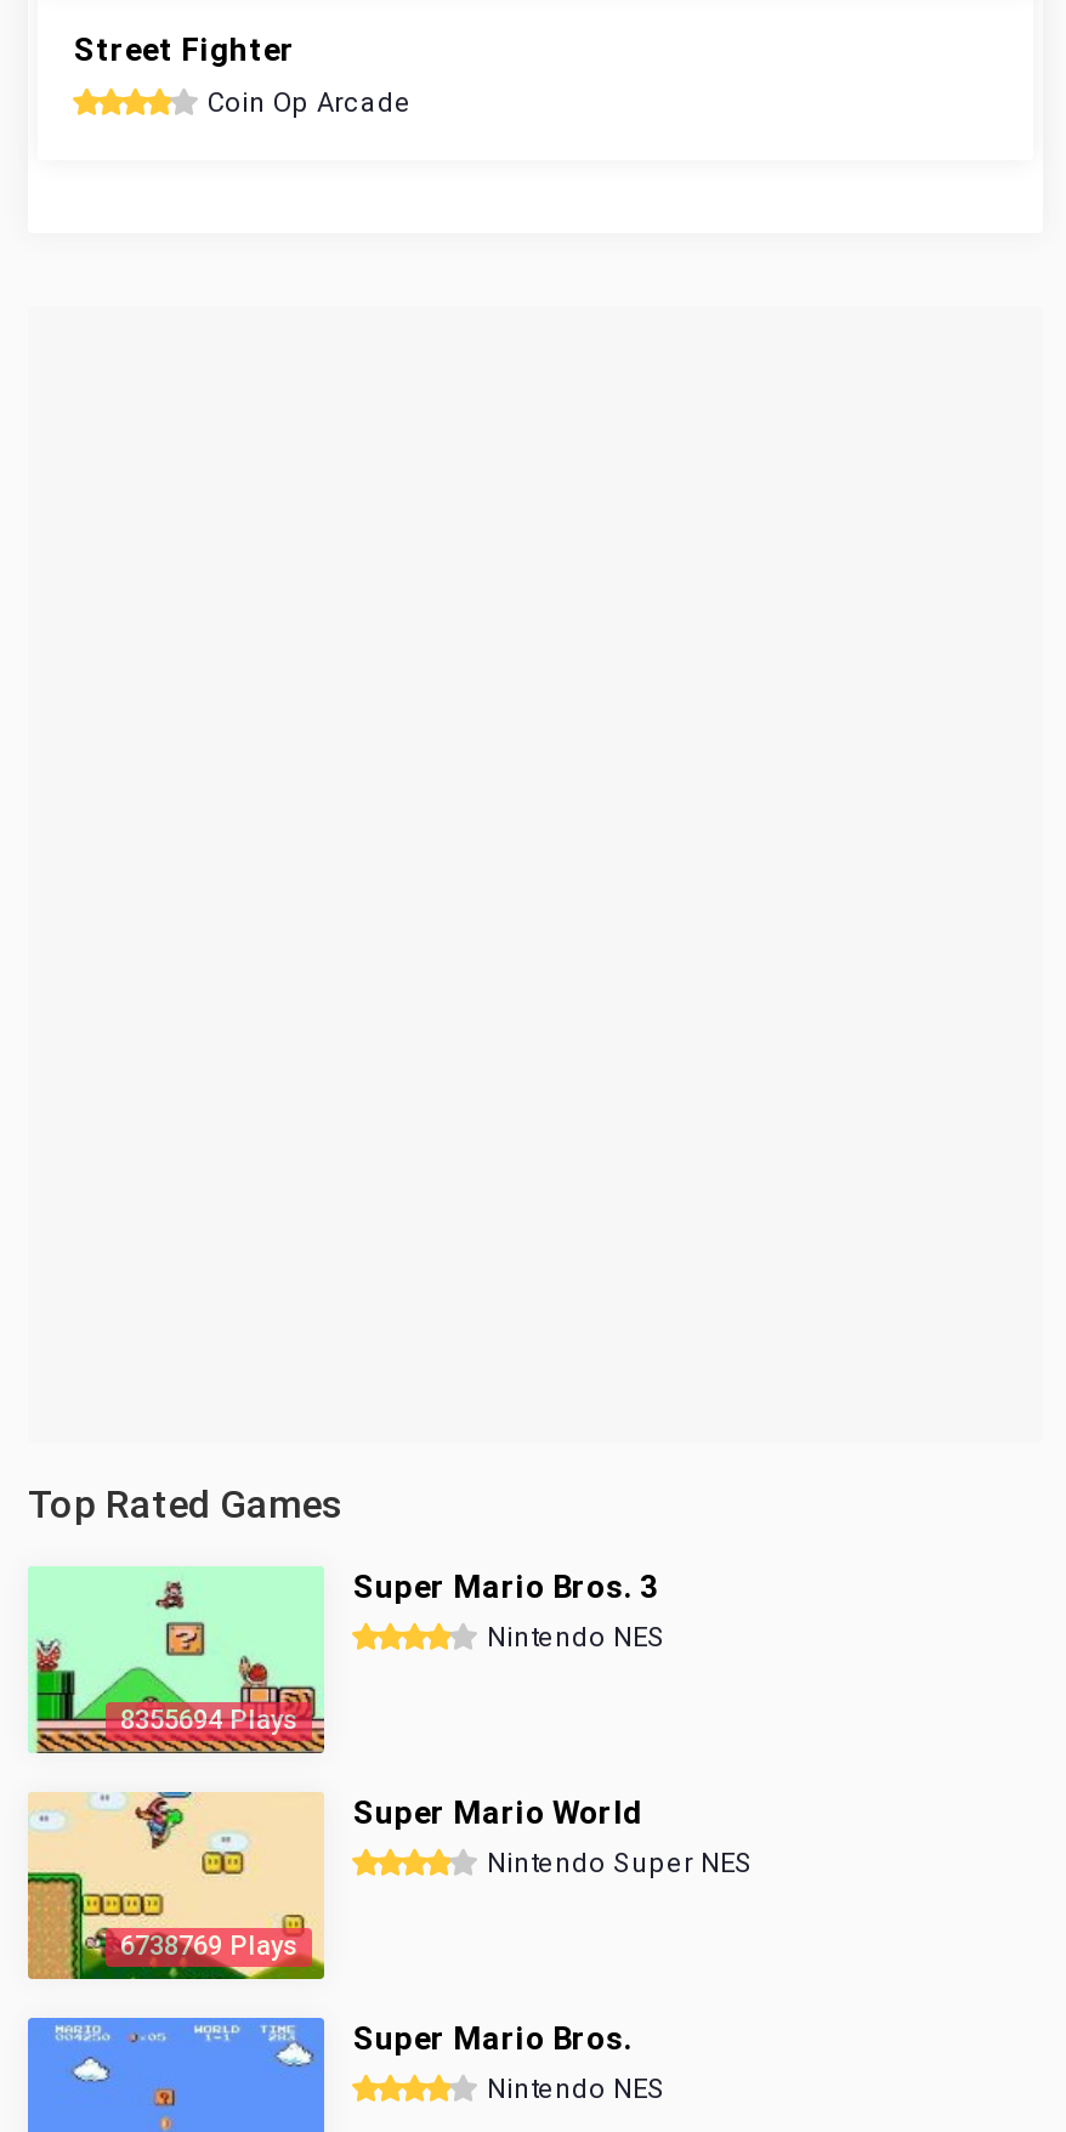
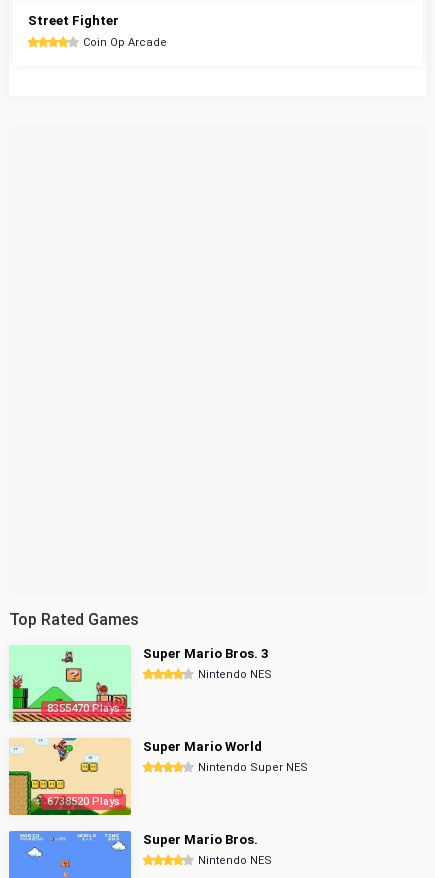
- 8355694 Plays
+ 8355470 Plays

- 6738769 Plays
+ 6738520 Plays
